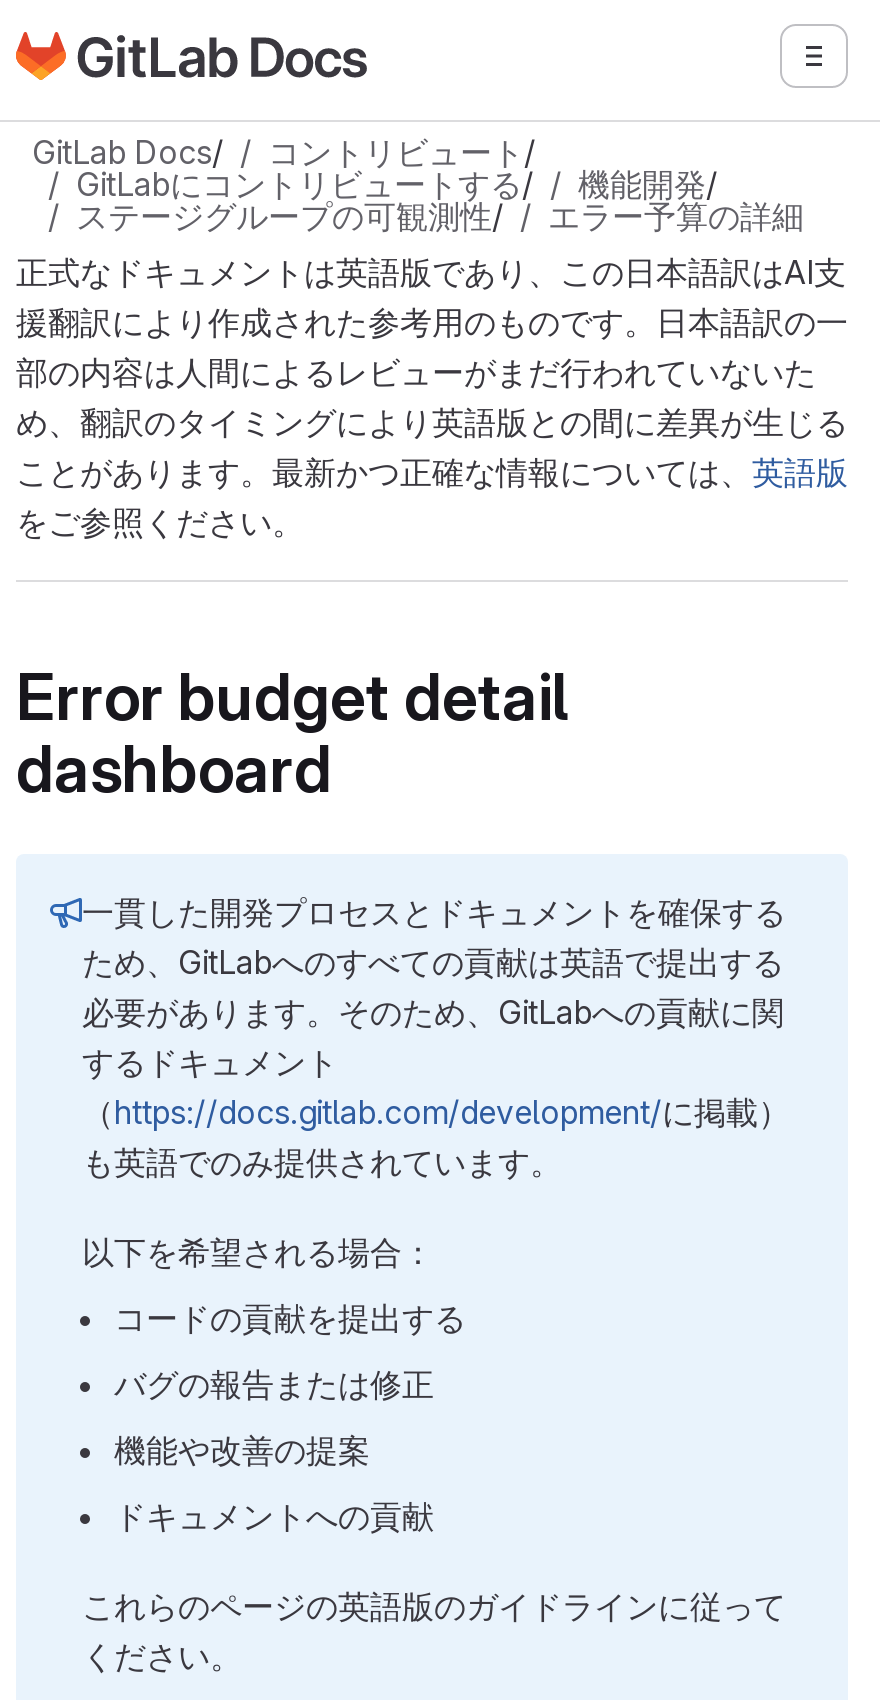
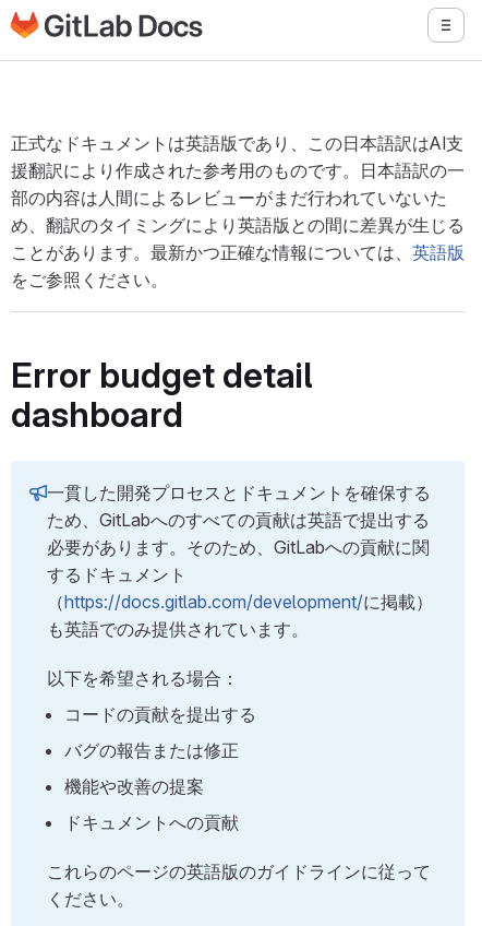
- GitLab Docs/
- コントリビュート/
- GitLabにコントリビュートする/
- 機能開発/
- ステージグループの可観測性/
- エラー予算の詳細
